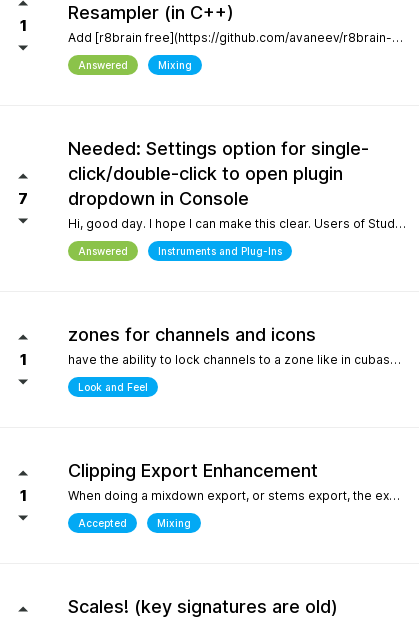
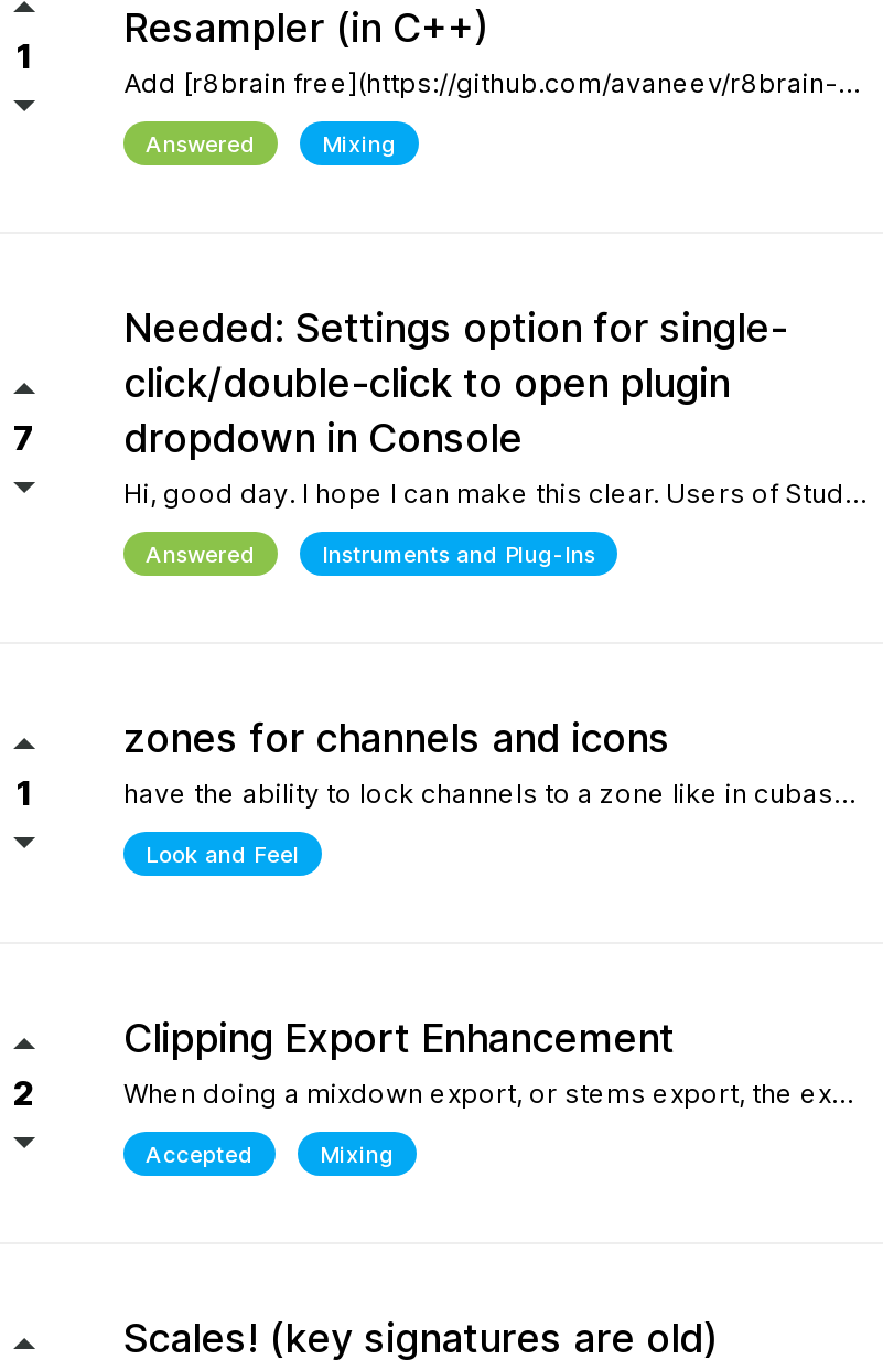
- 1
+ 2
